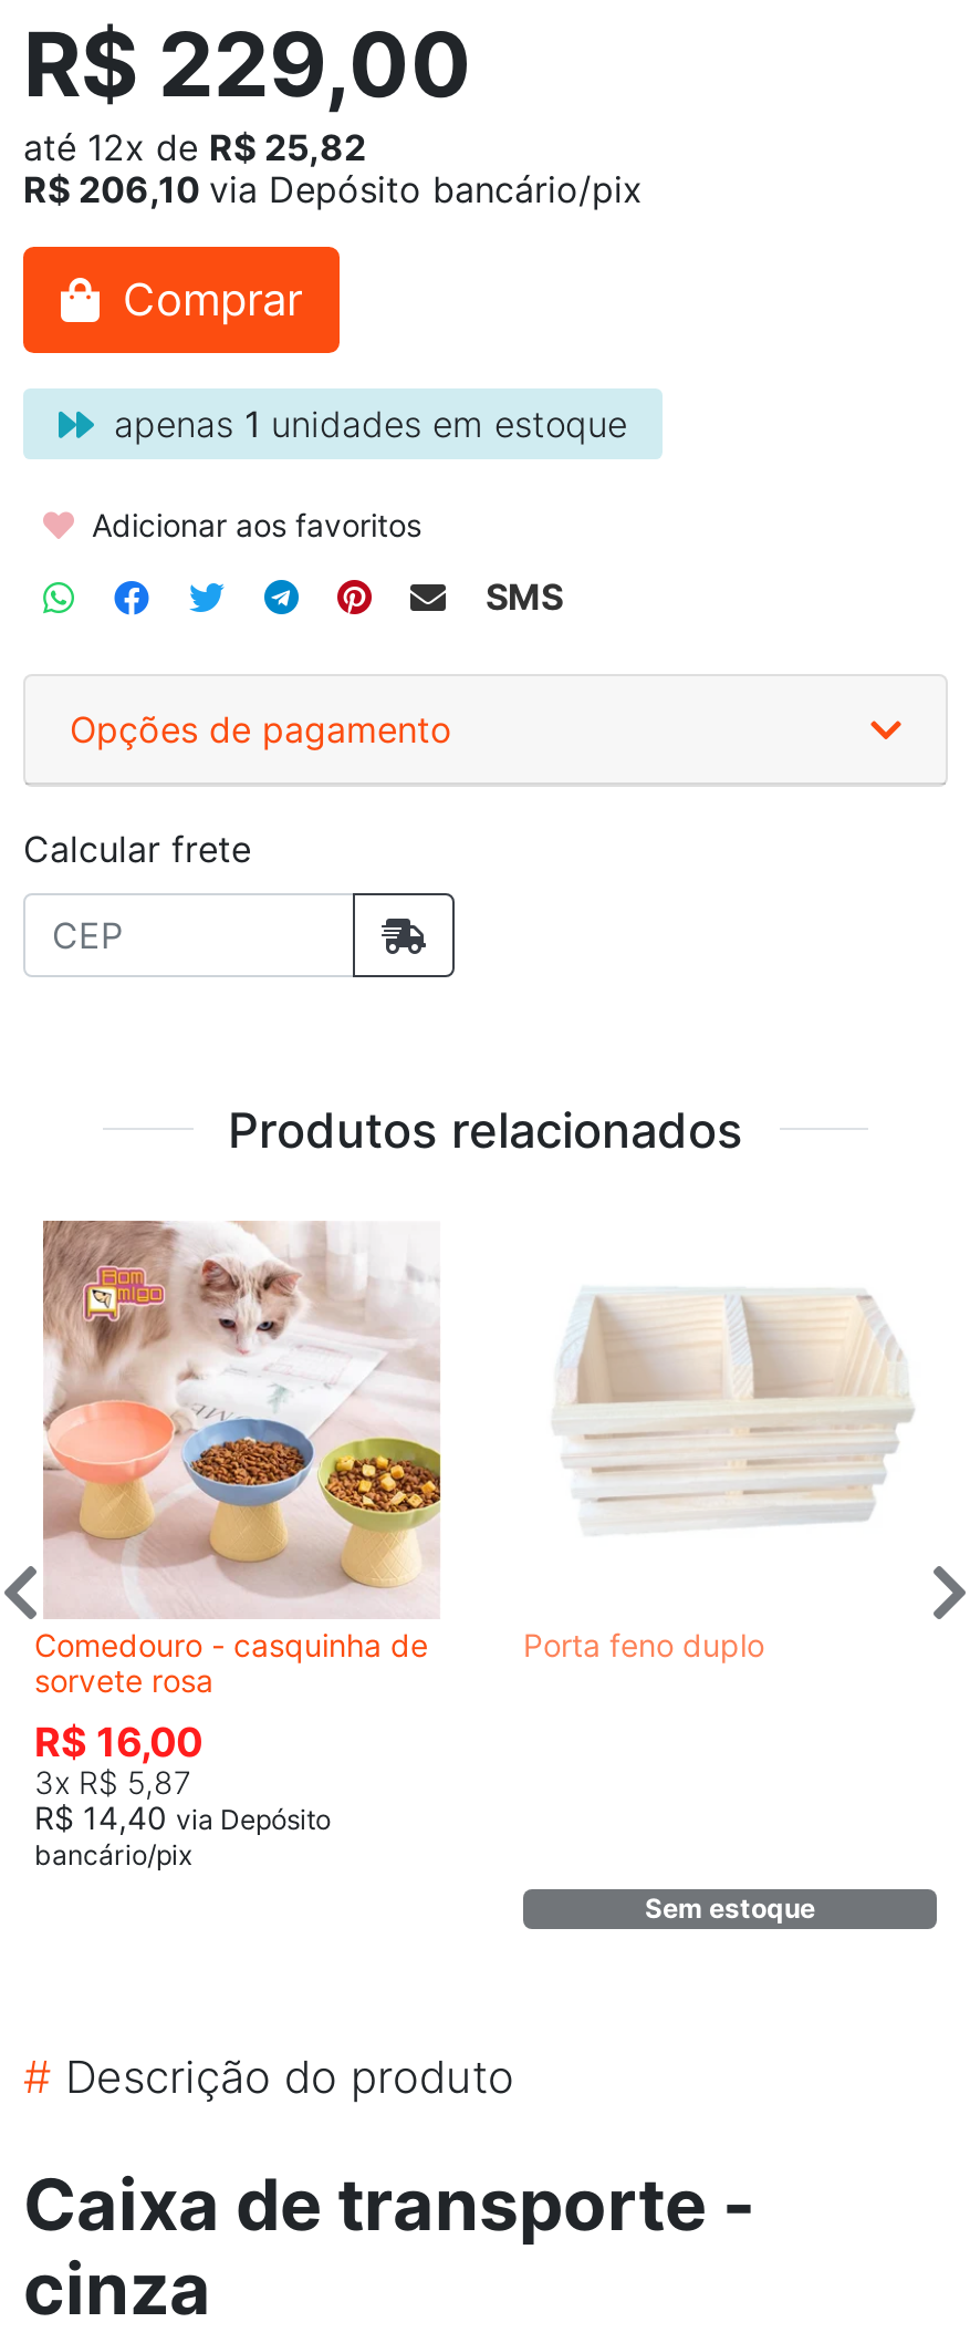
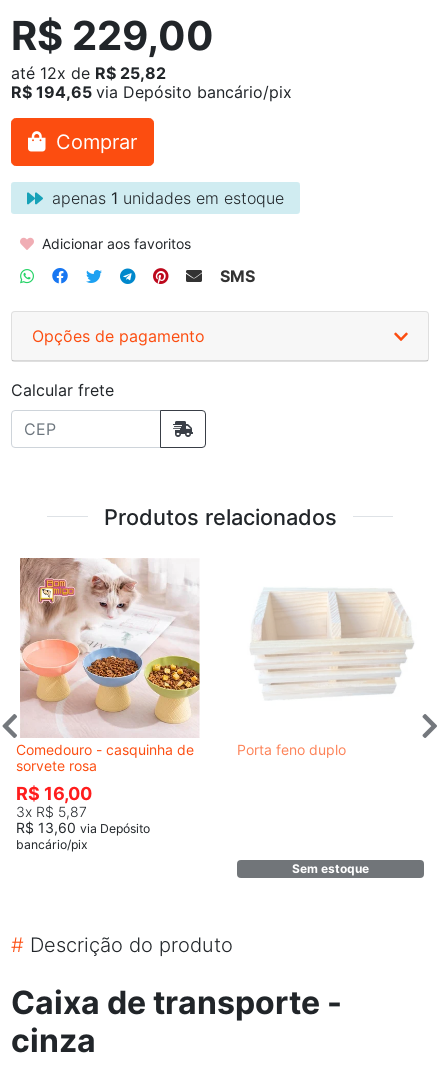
- R$ 206,10 via Depósito bancário/pix
+ R$ 194,65 via Depósito bancário/pix

- R$ 14,40 via Depósito
+ R$ 13,60 via Depósito
